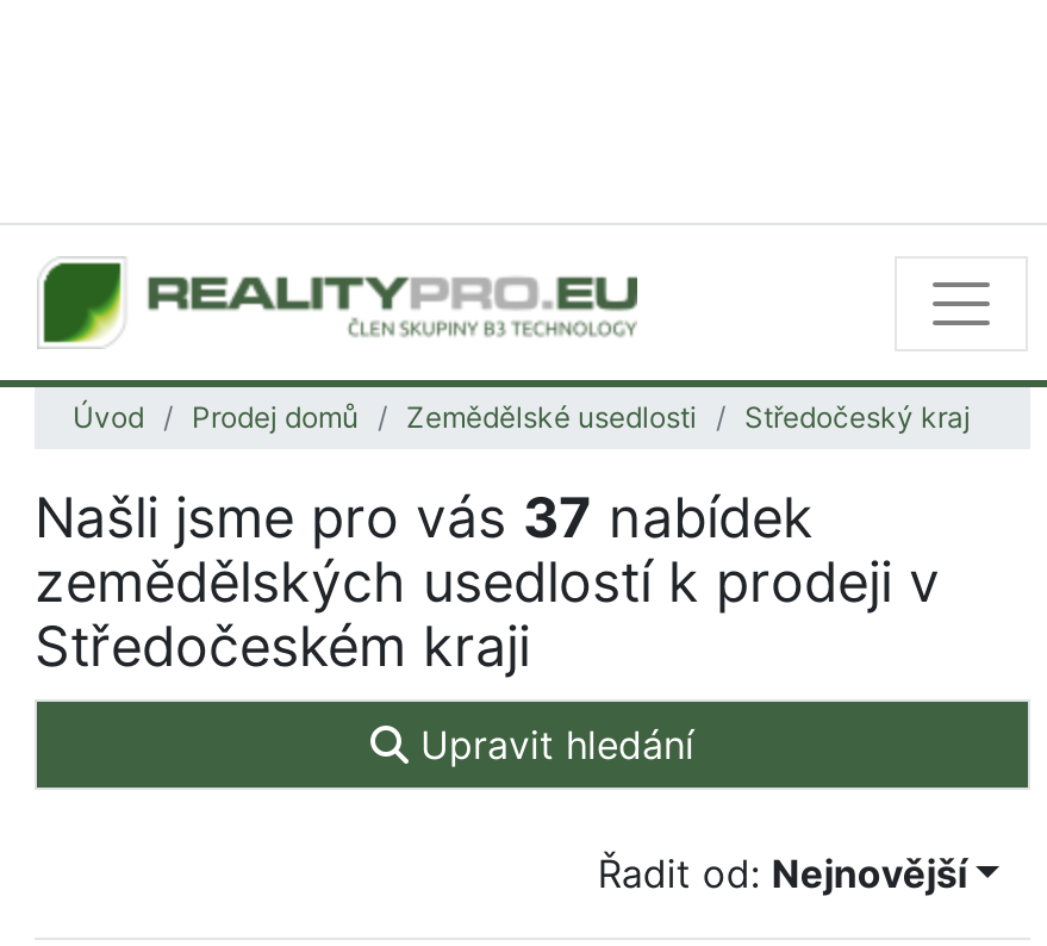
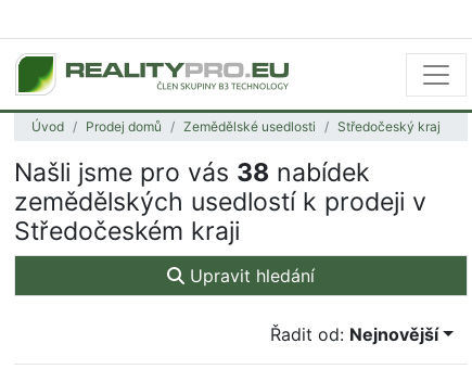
- Našli jsme pro vás 37 nabídek
+ Našli jsme pro vás 38 nabídek
